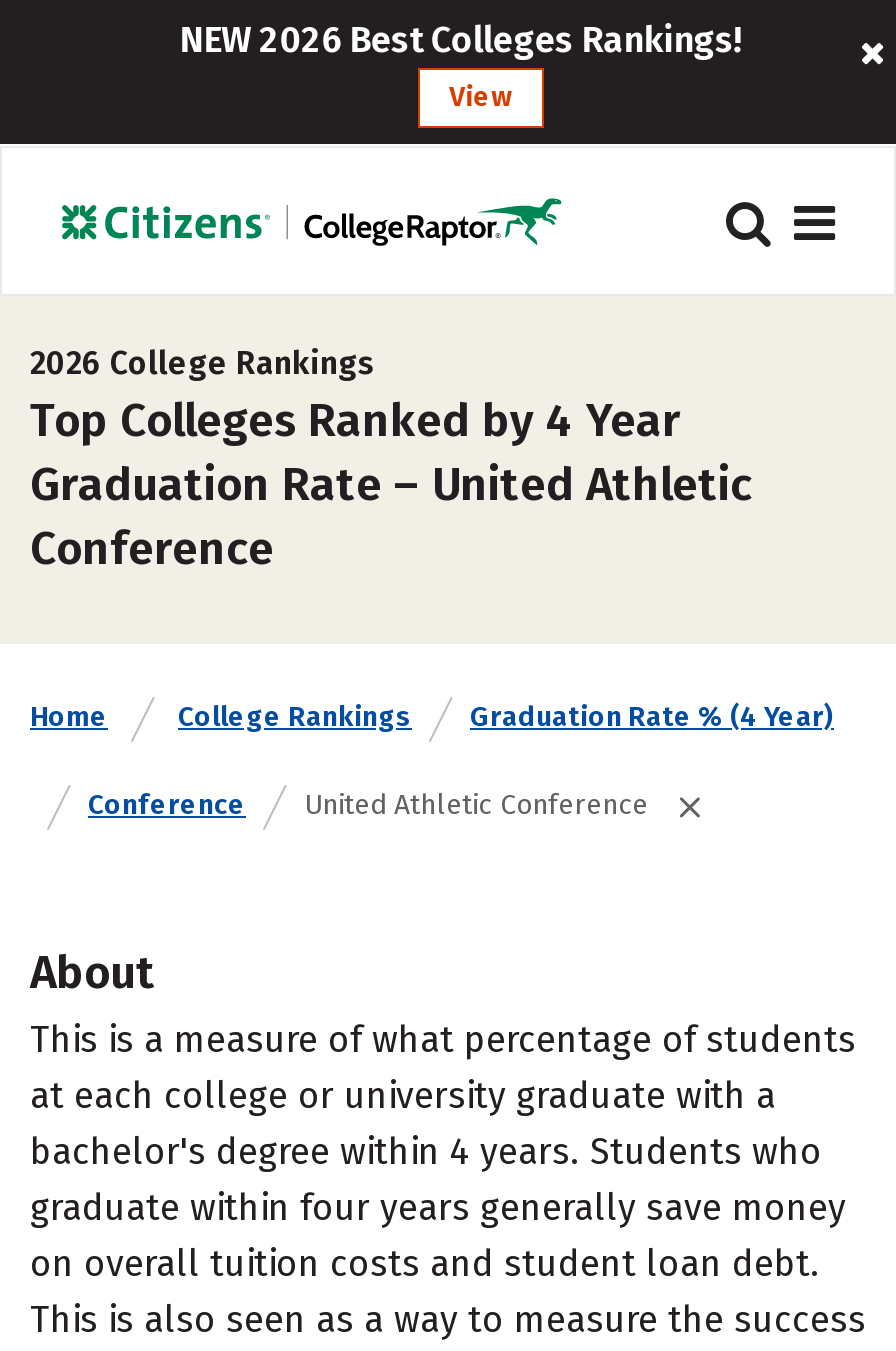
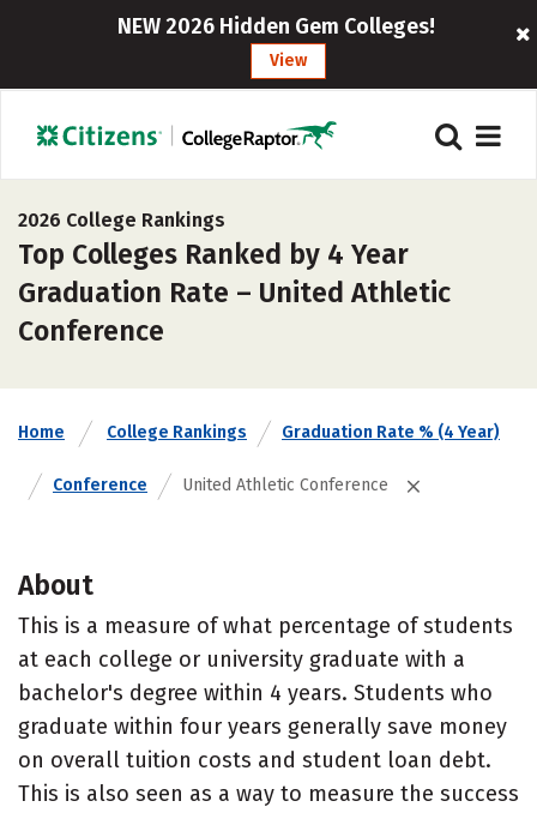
- NEW 2026 Best Colleges Rankings!
+ NEW 2026 Hidden Gem Colleges!
